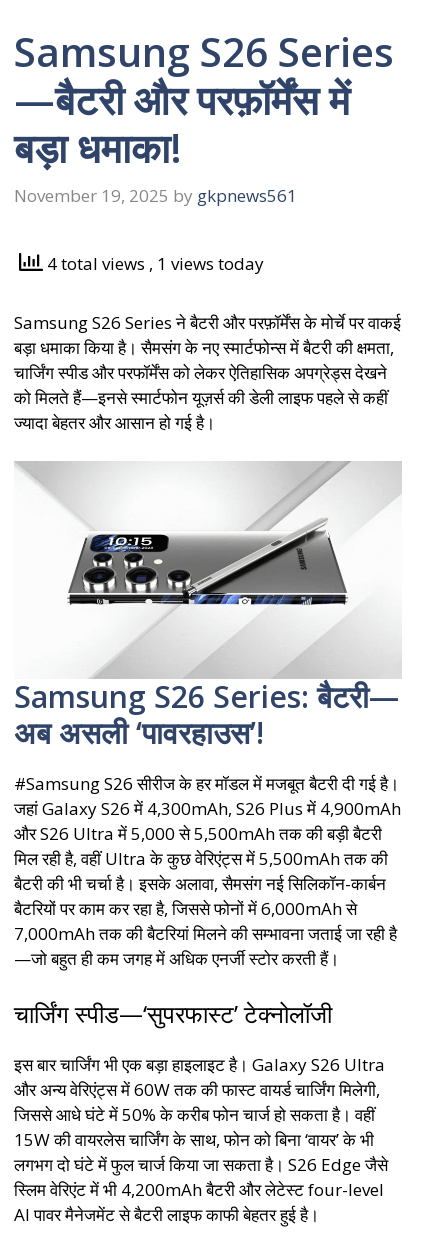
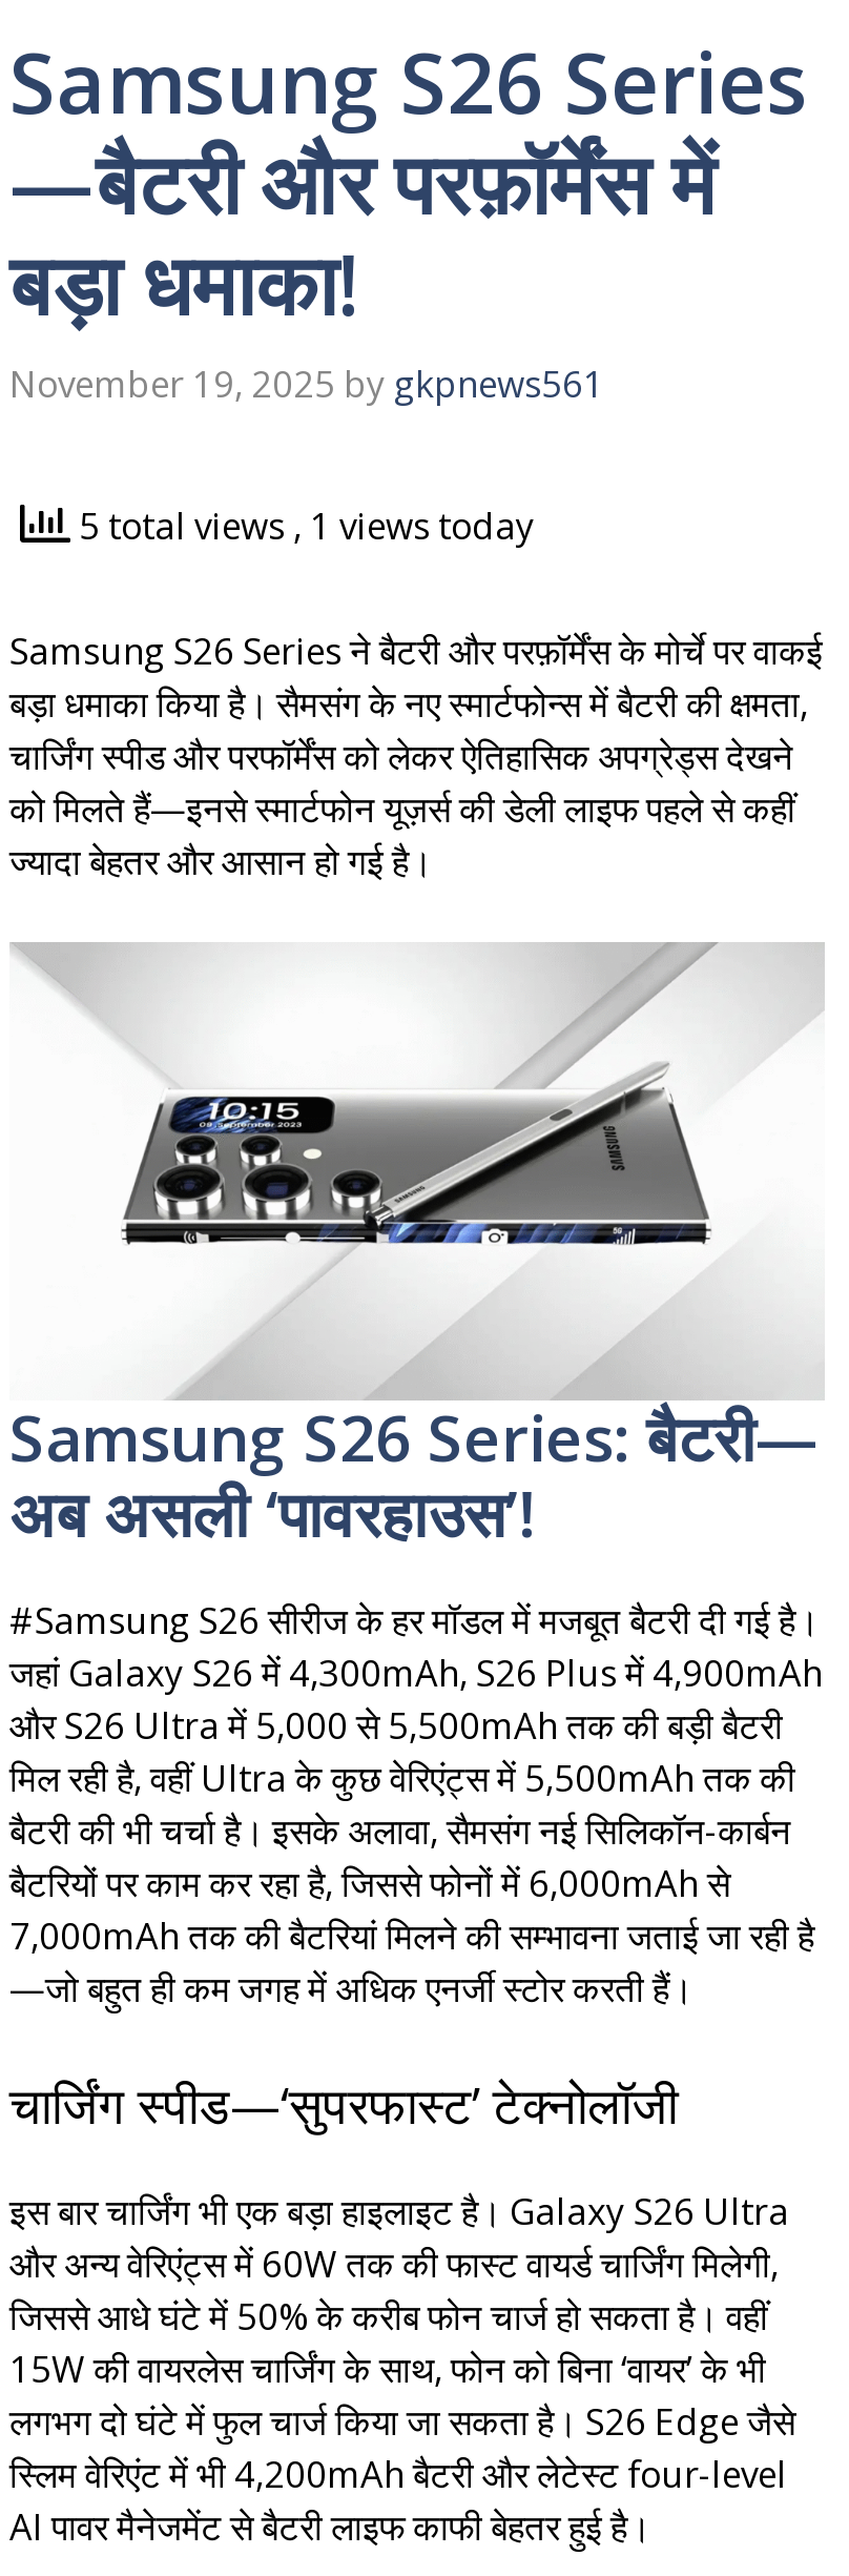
- 4 total views, 1 views today
+ 5 total views, 1 views today
